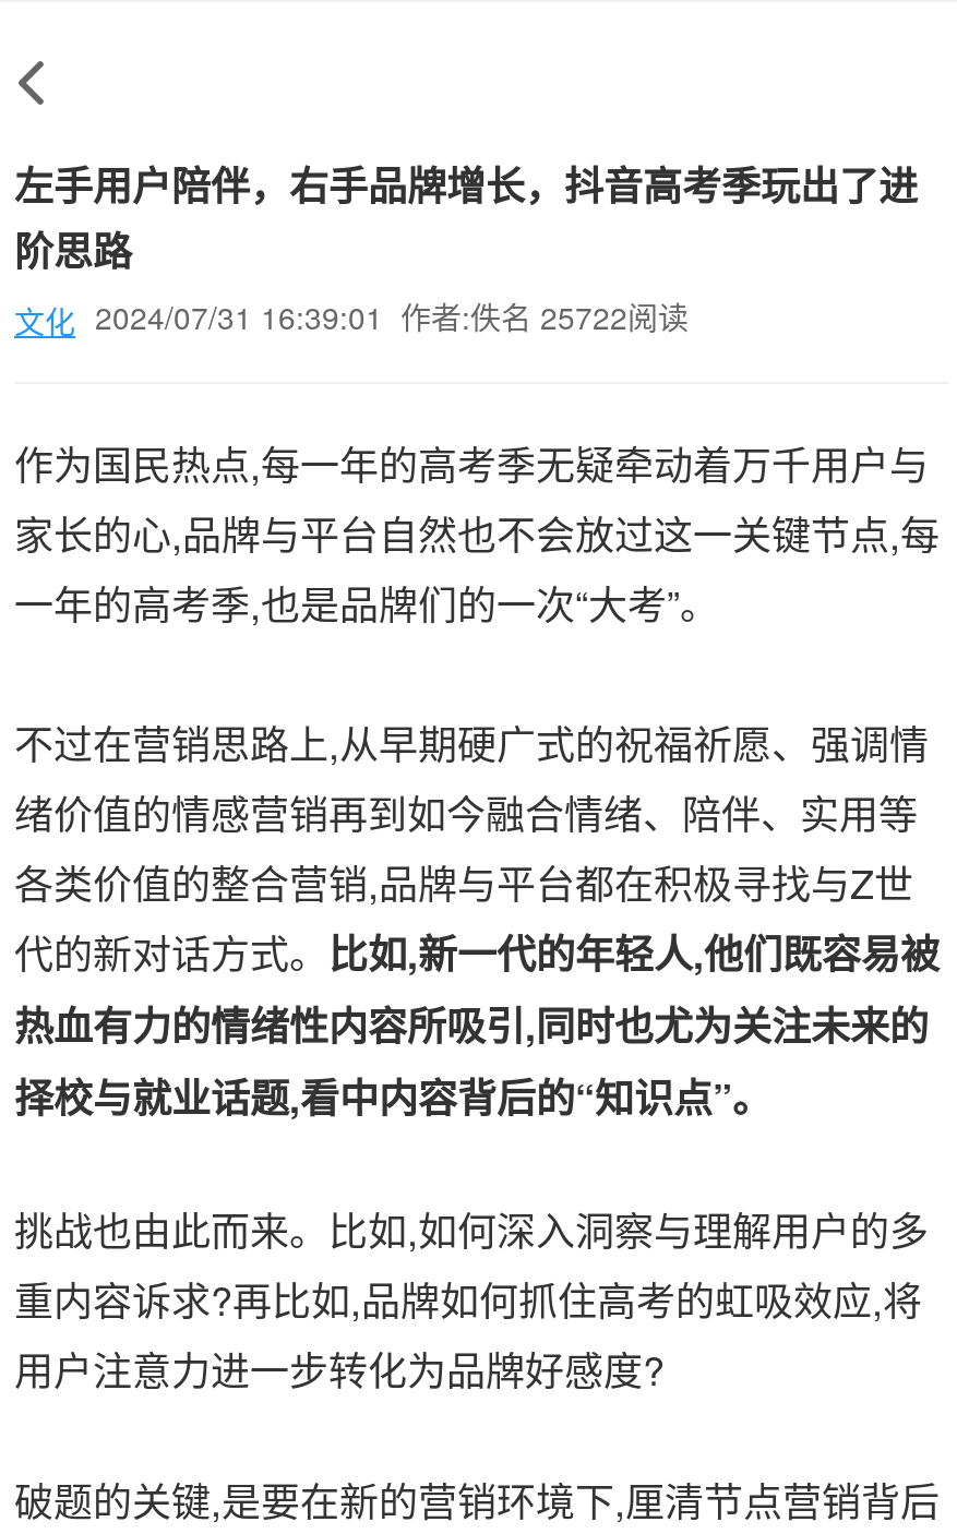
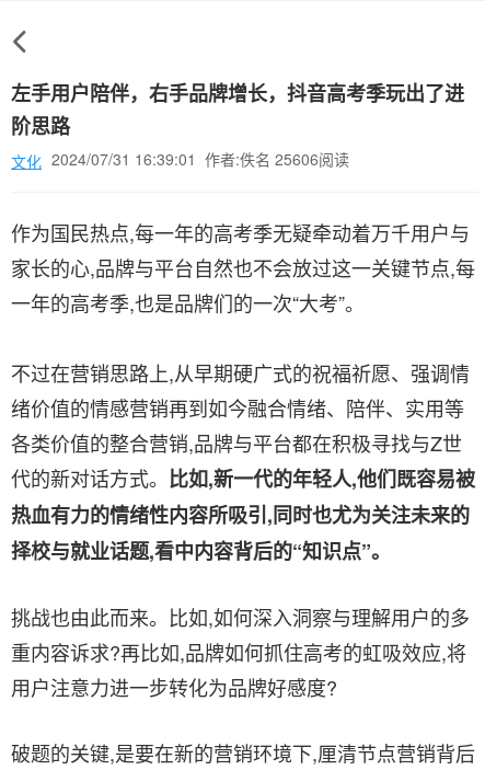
- 文化 2024/07/31 16:39:01 作者:佚名 25722阅读
+ 文化 2024/07/31 16:39:01 作者:佚名 25606阅读
